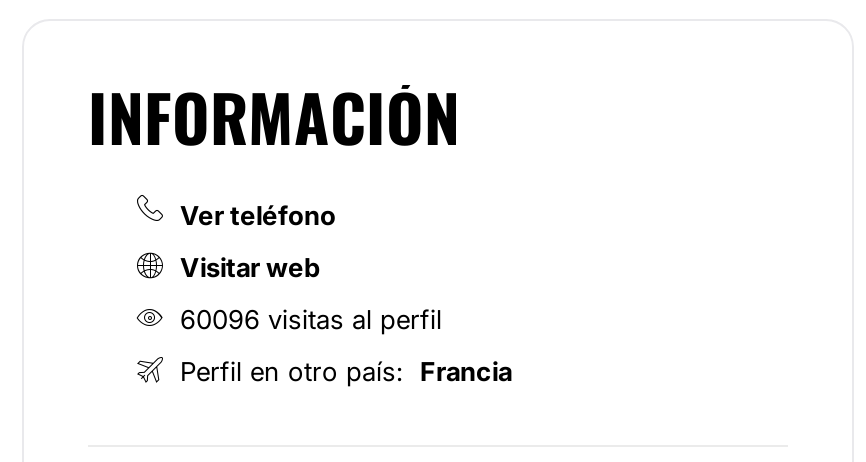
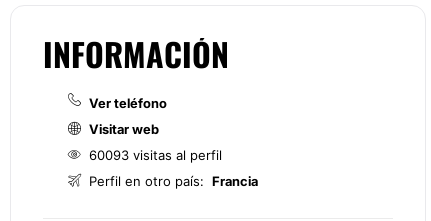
- 60096 visitas al perfil
+ 60093 visitas al perfil
